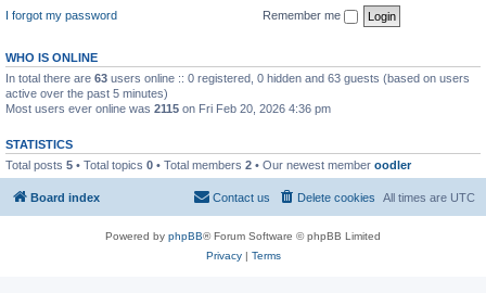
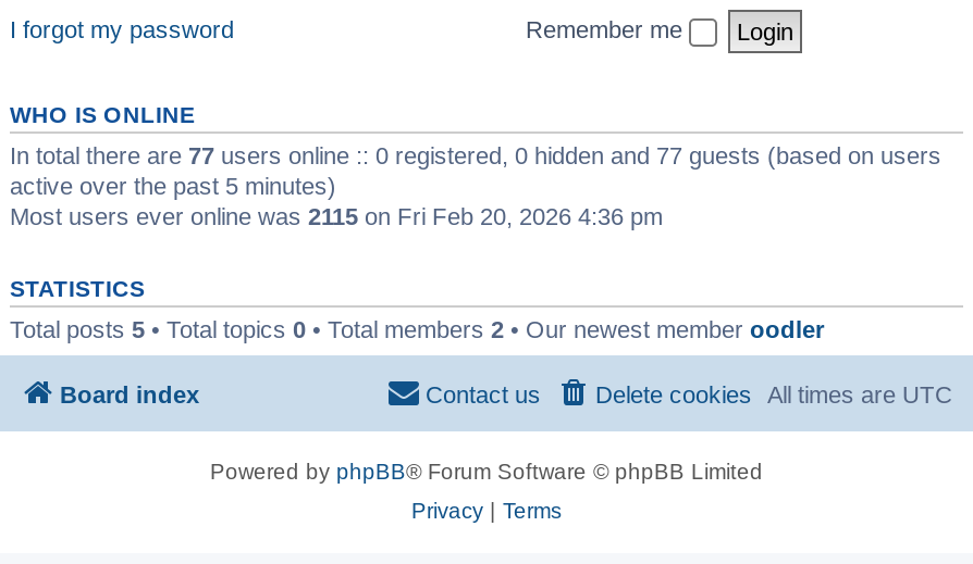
- In total there are 63 users online :: 0 registered, 0 hidden and 63 guests (based on users
+ In total there are 77 users online :: 0 registered, 0 hidden and 77 guests (based on users
